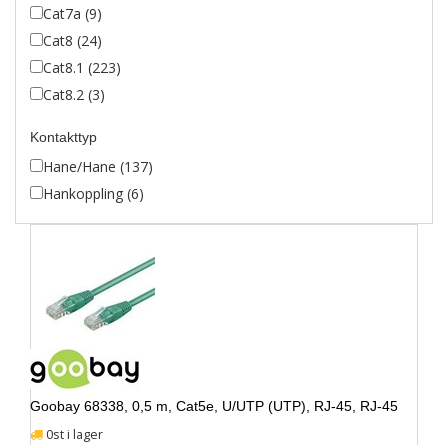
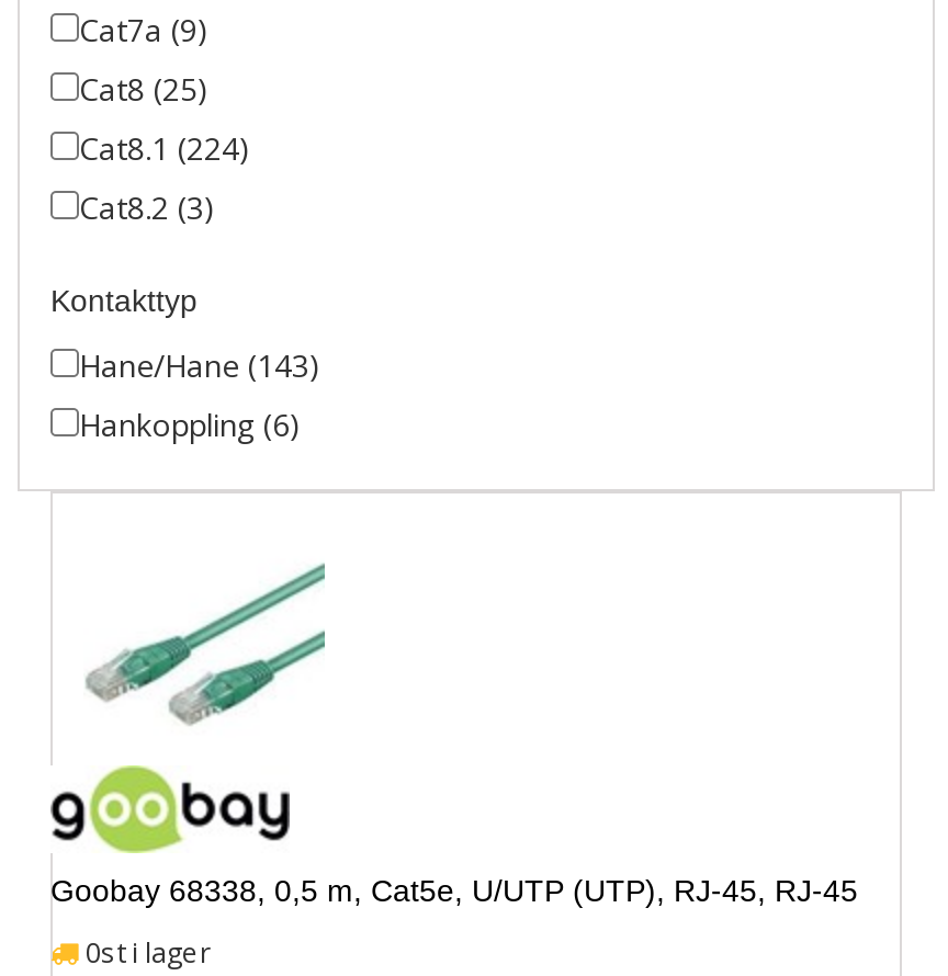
- Cat8 (24)
+ Cat8 (25)

- Cat8.1 (223)
+ Cat8.1 (224)

- Hane/Hane (137)
+ Hane/Hane (143)
